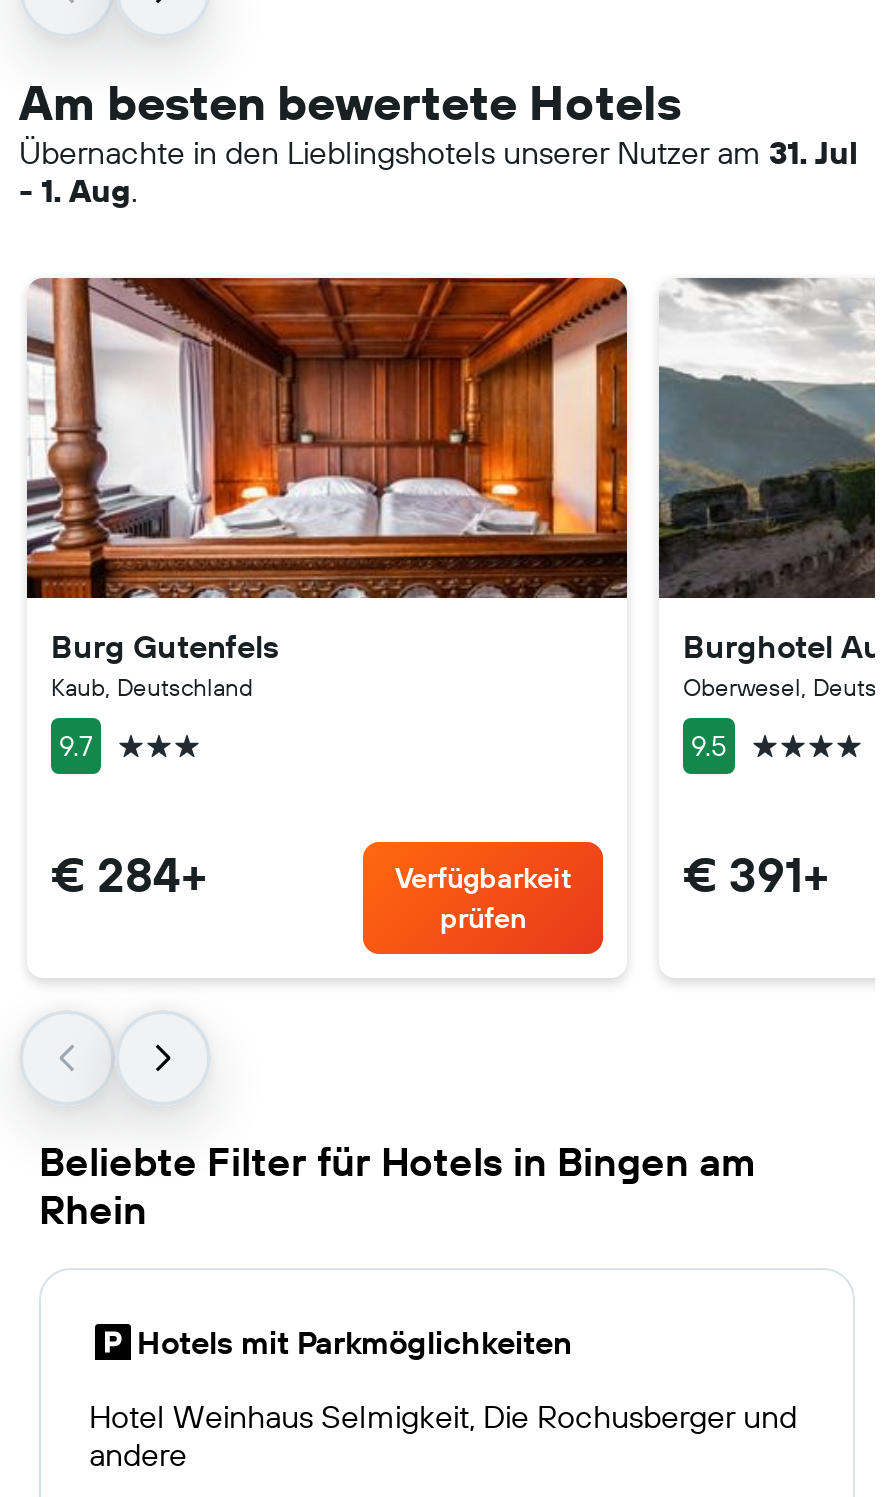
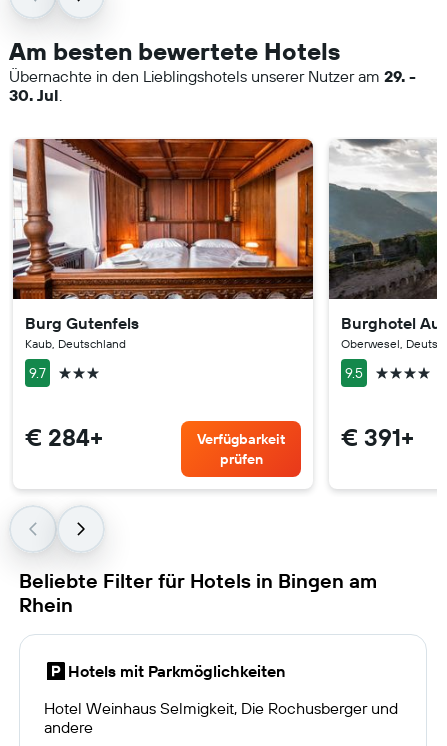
- Übernachte in den Lieblingshotels unserer Nutzer am 31. Jul
- - 1. Aug.
+ Übernachte in den Lieblingshotels unserer Nutzer am 29. -
+ 30. Jul.
